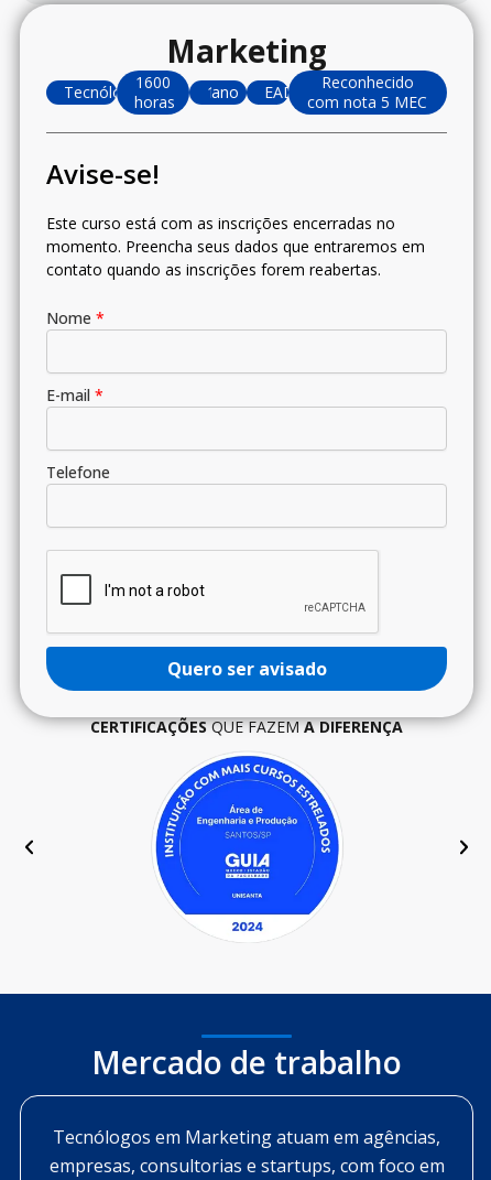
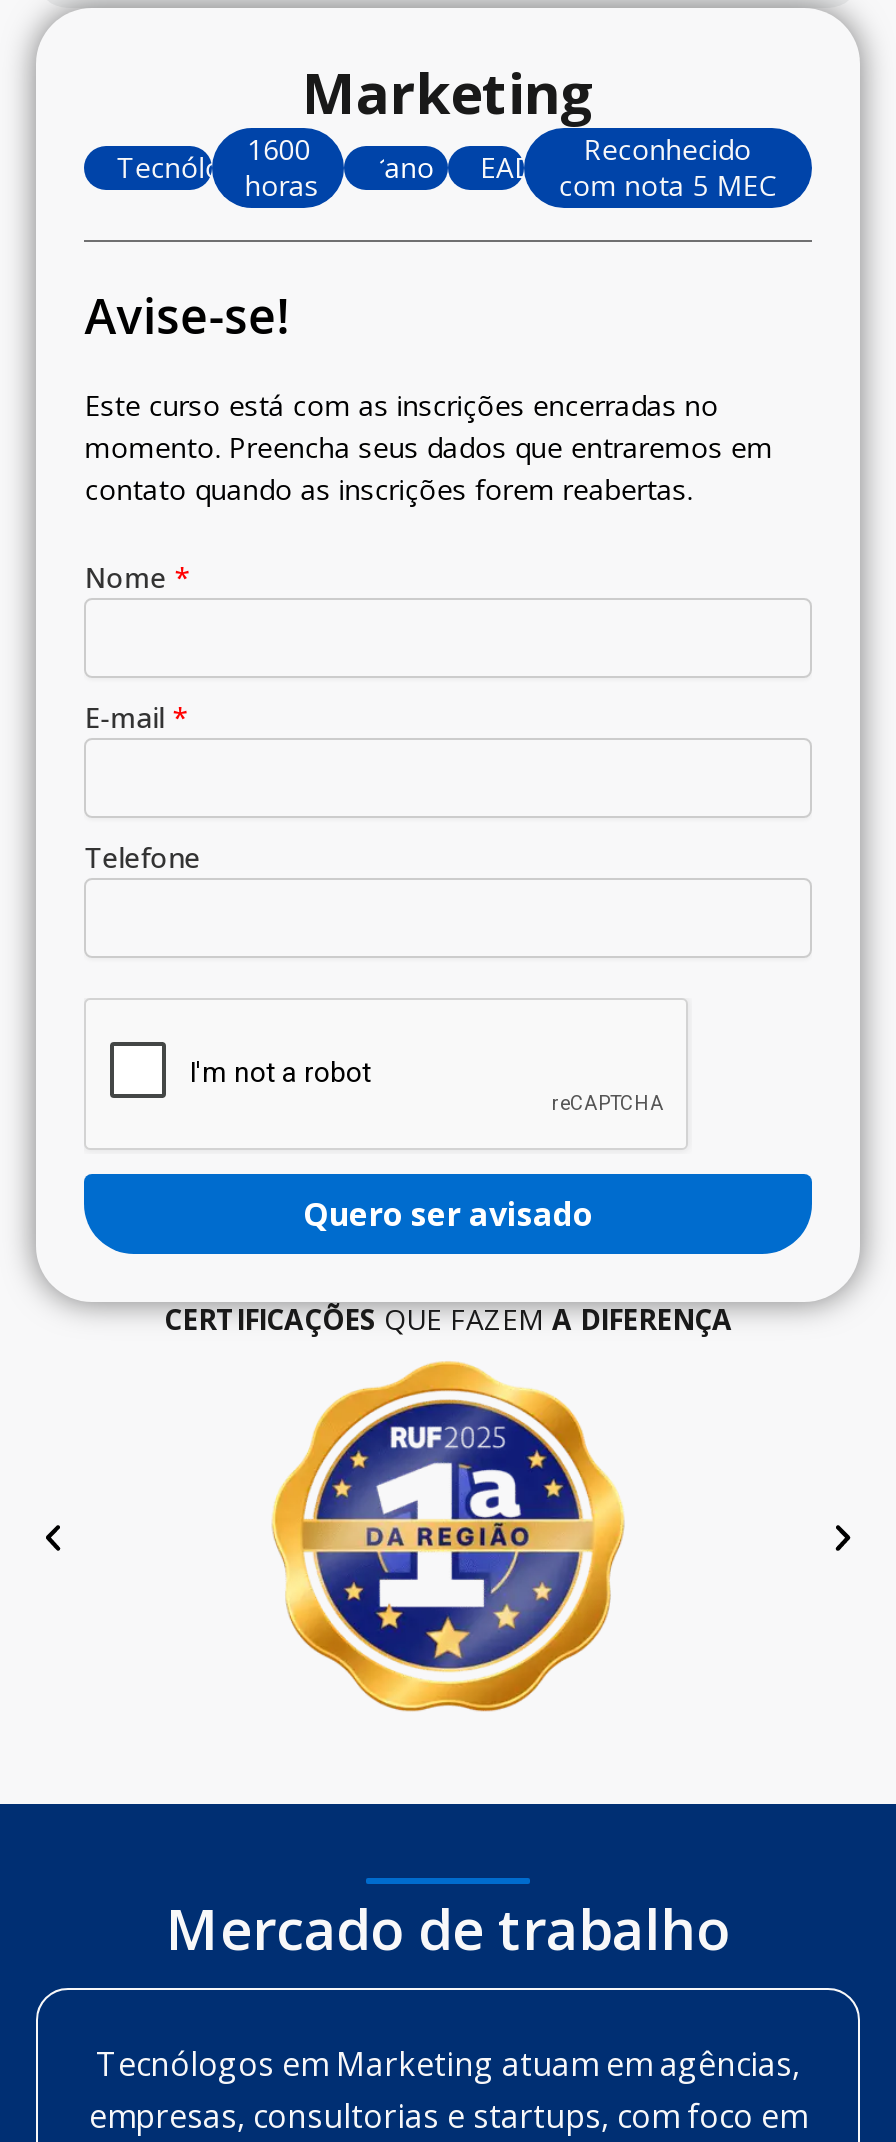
- [image]
+ [image]
